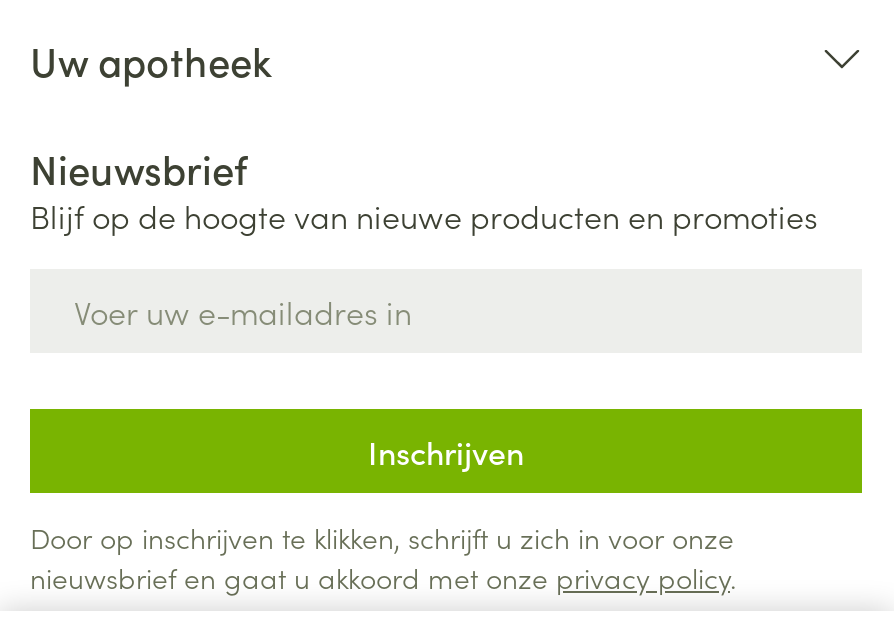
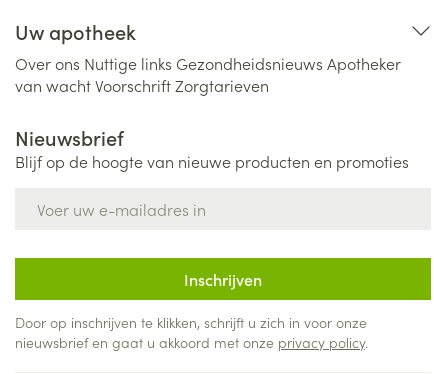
+ Over ons Nuttige links Gezondheidsnieuws Apotheker
+ van wacht Voorschrift Zorgtarieven
